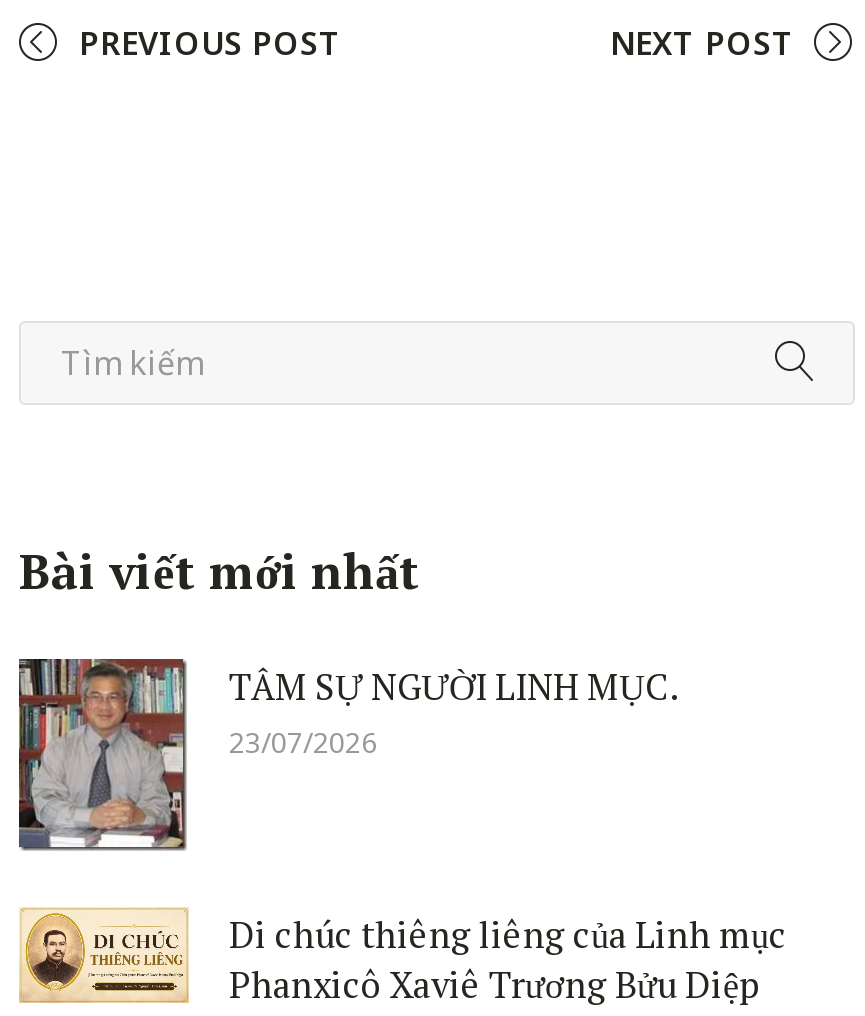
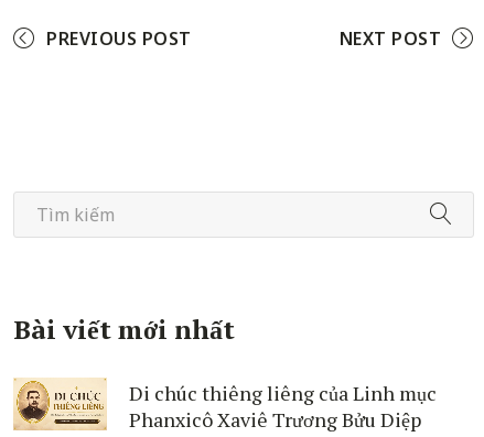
- [image]
- TÂM SỰ NGƯỜI LINH MỤC.
- 23/07/2026
